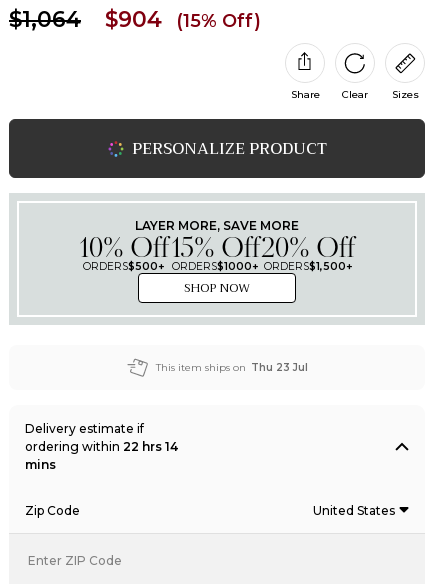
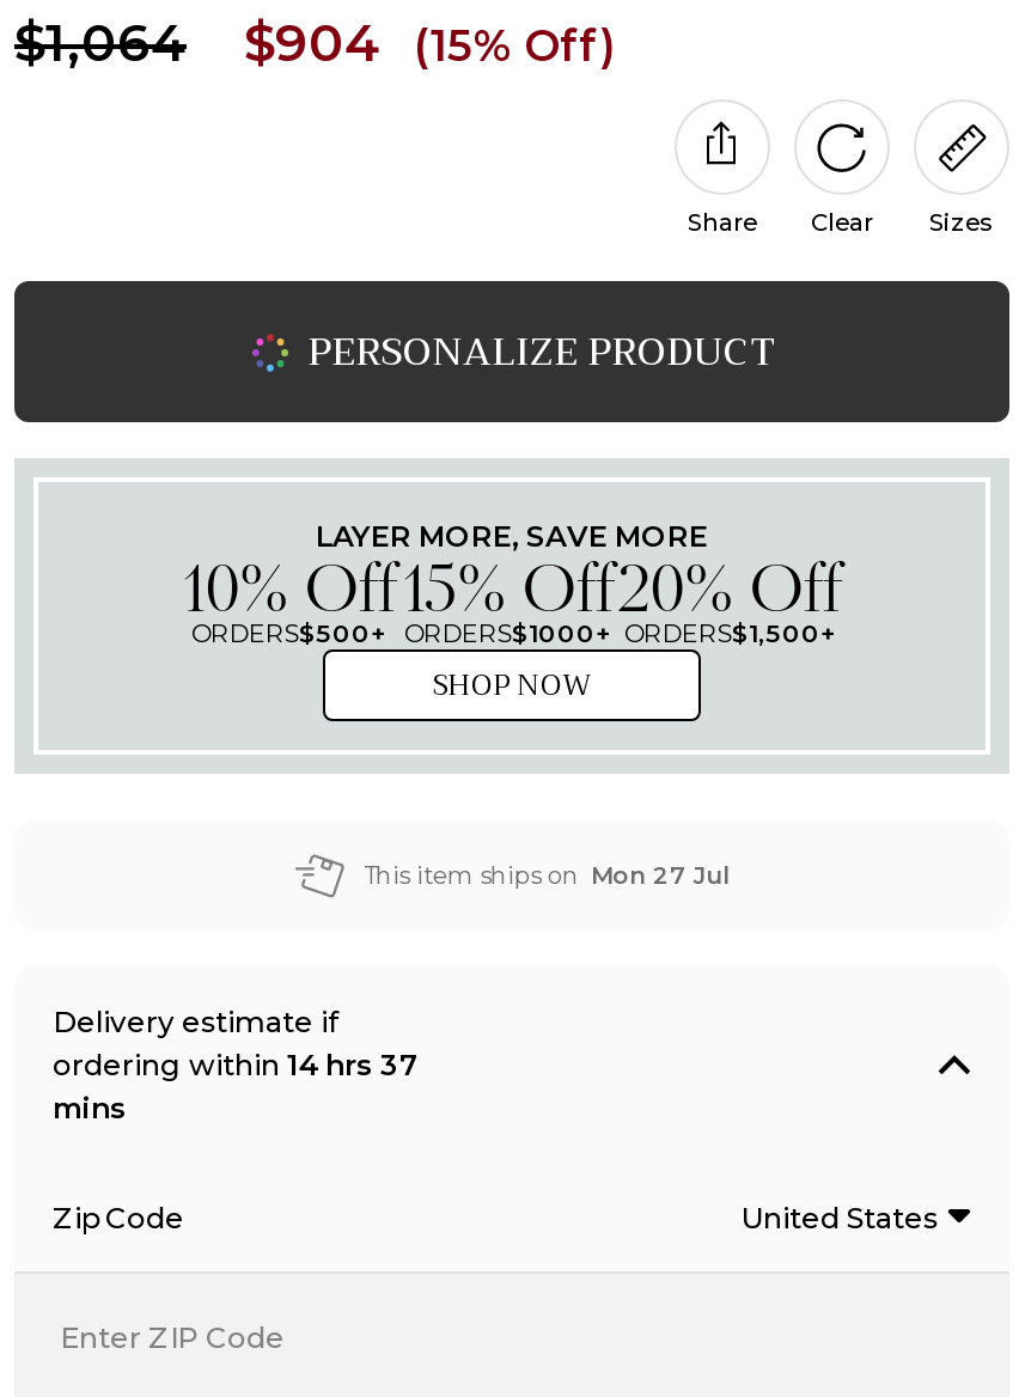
- This item ships on Thu 23 Jul
+ This item ships on Mon 27 Jul

- ordering within 22 hrs 14
+ ordering within 14 hrs 37
